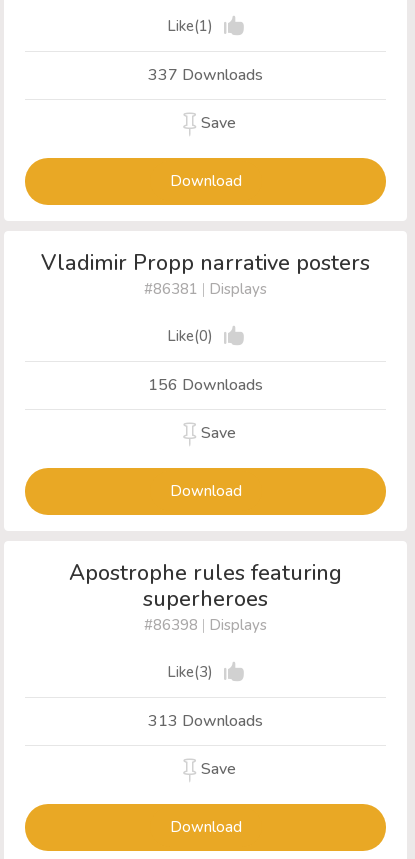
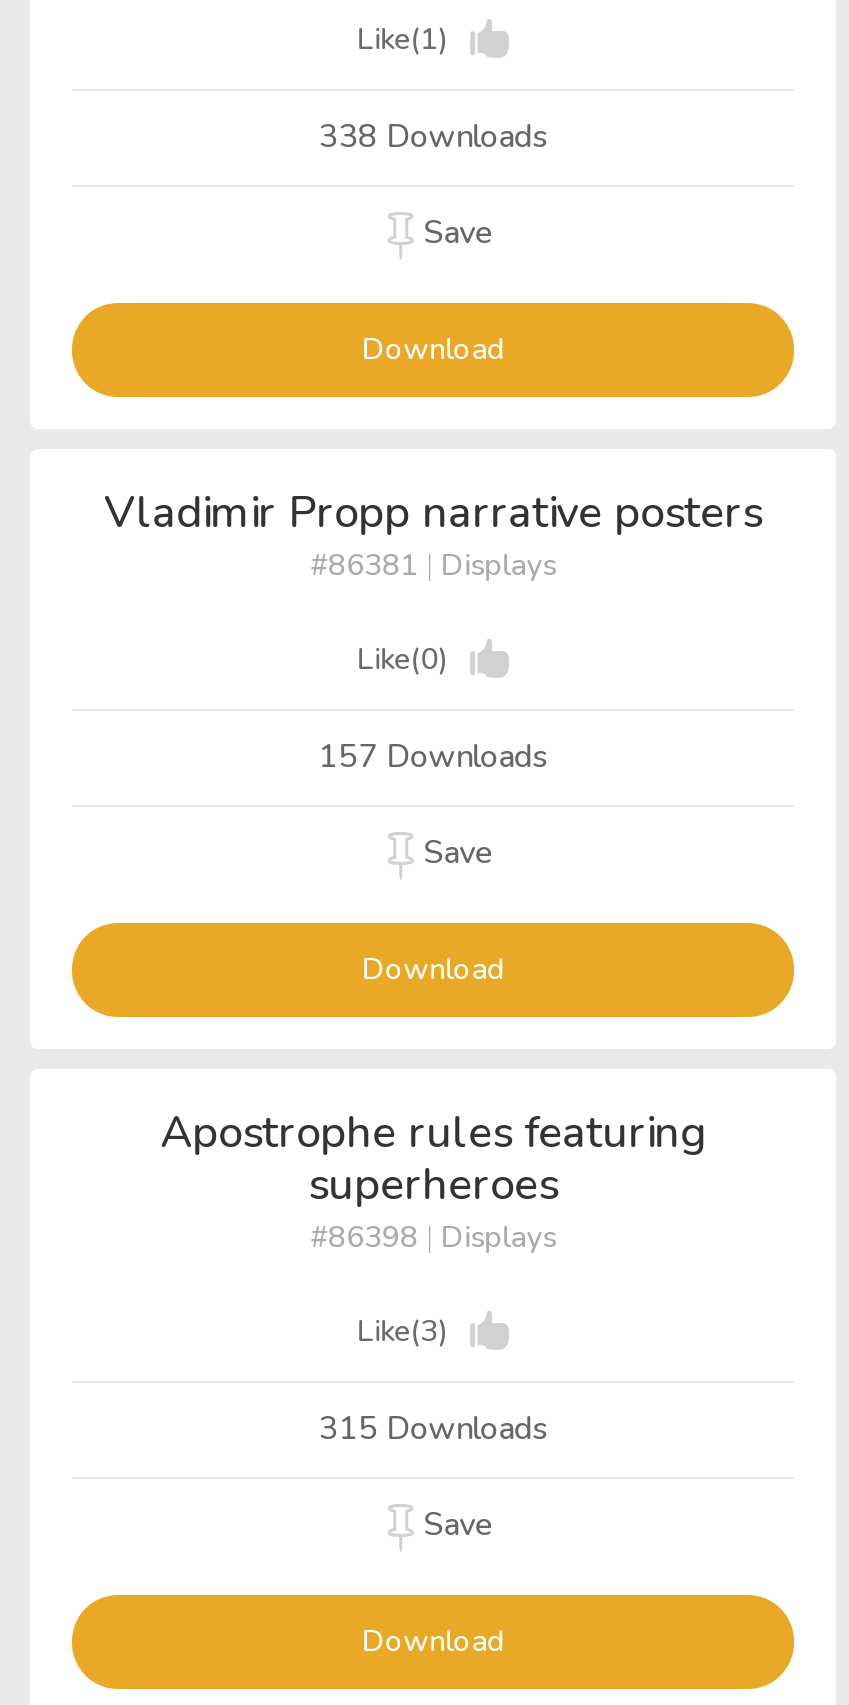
- 337 Downloads
+ 338 Downloads

- 156 Downloads
+ 157 Downloads

- 313 Downloads
+ 315 Downloads
